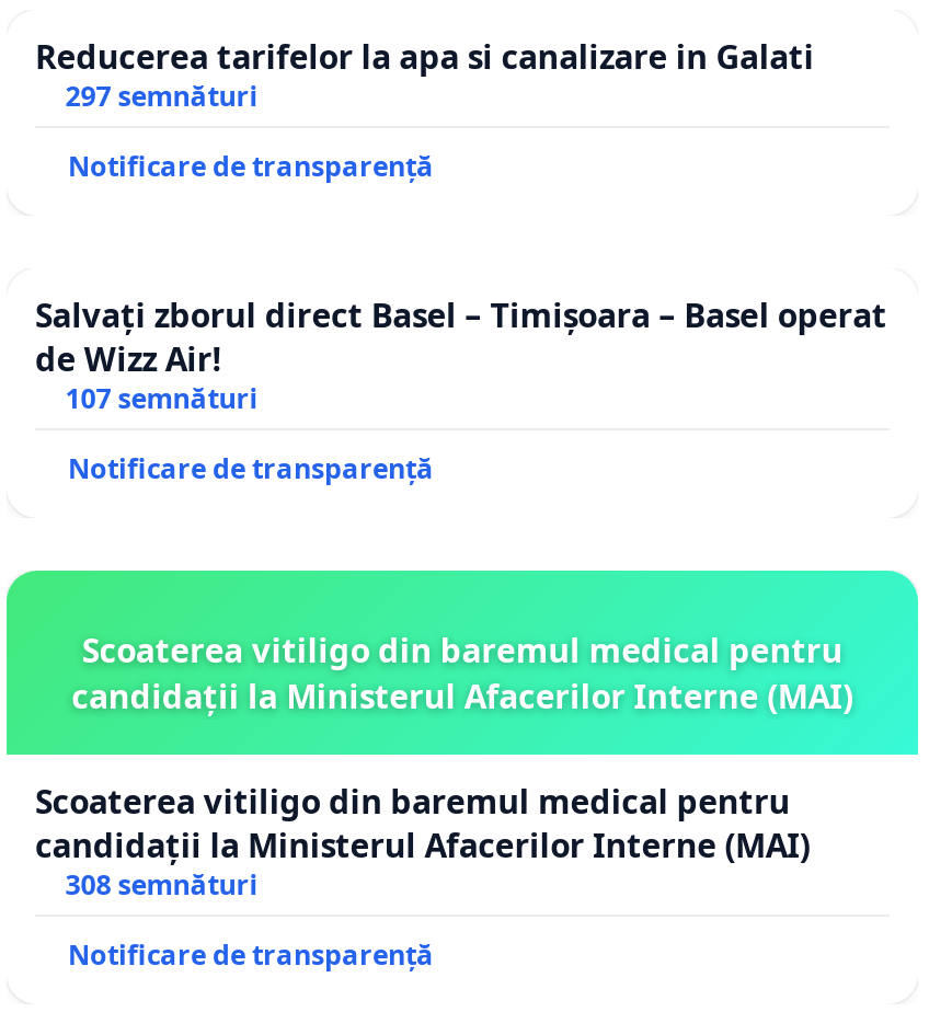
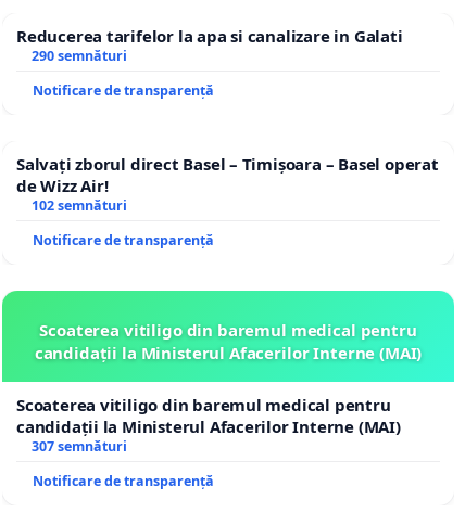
- 297 semnături
+ 290 semnături

- 107 semnături
+ 102 semnături

- 308 semnături
+ 307 semnături
